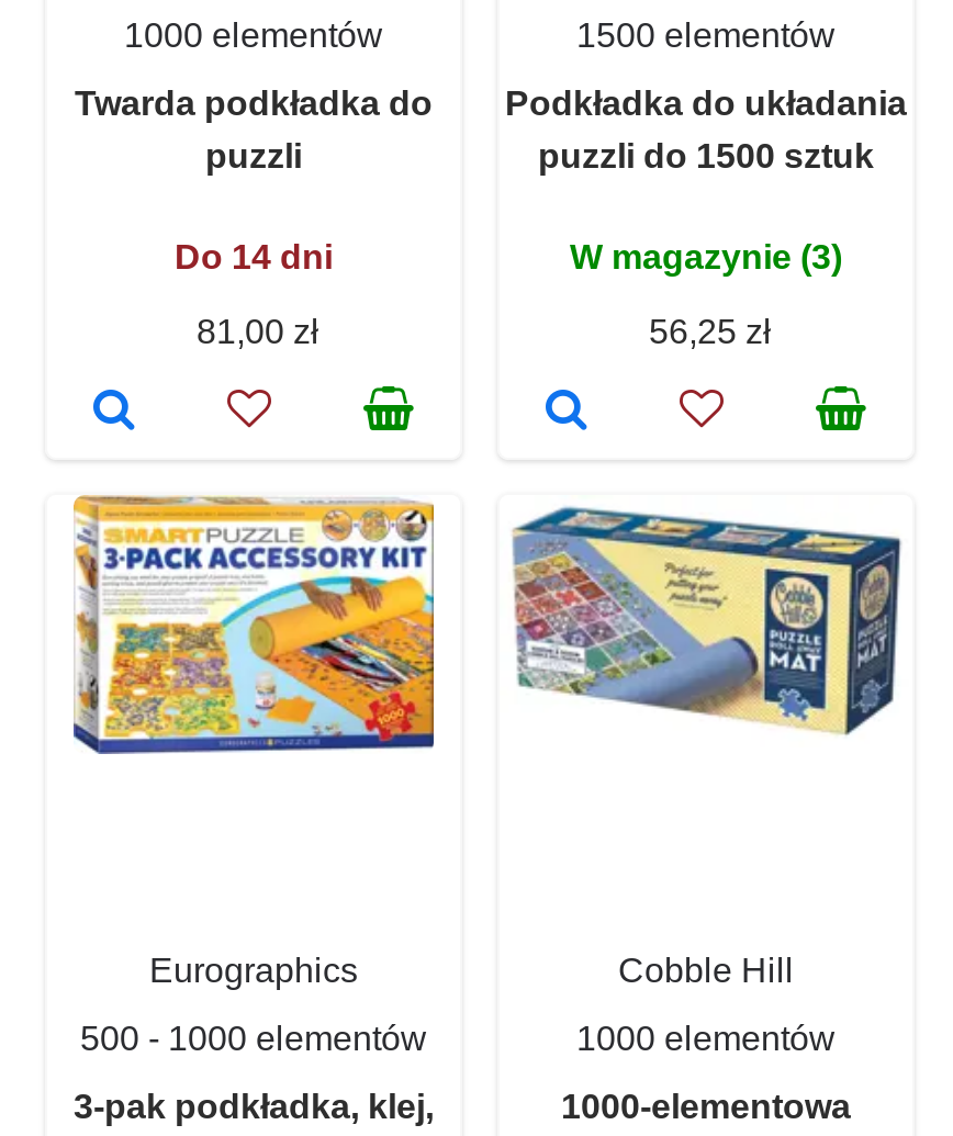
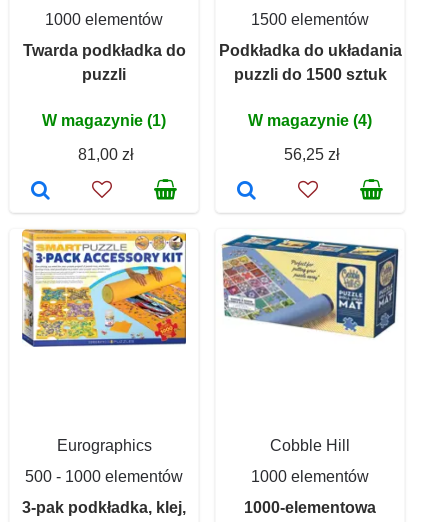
- Do 14 dni
+ W magazynie (1)

- W magazynie (3)
+ W magazynie (4)
